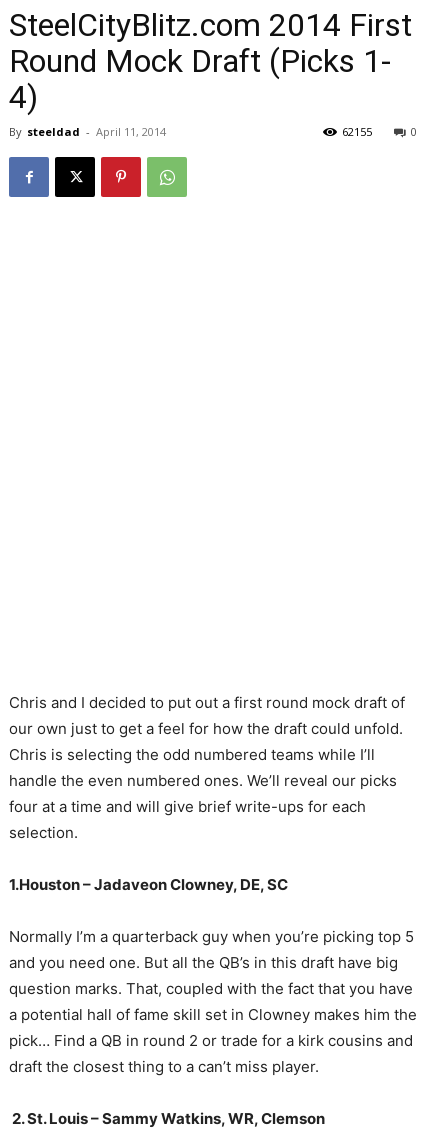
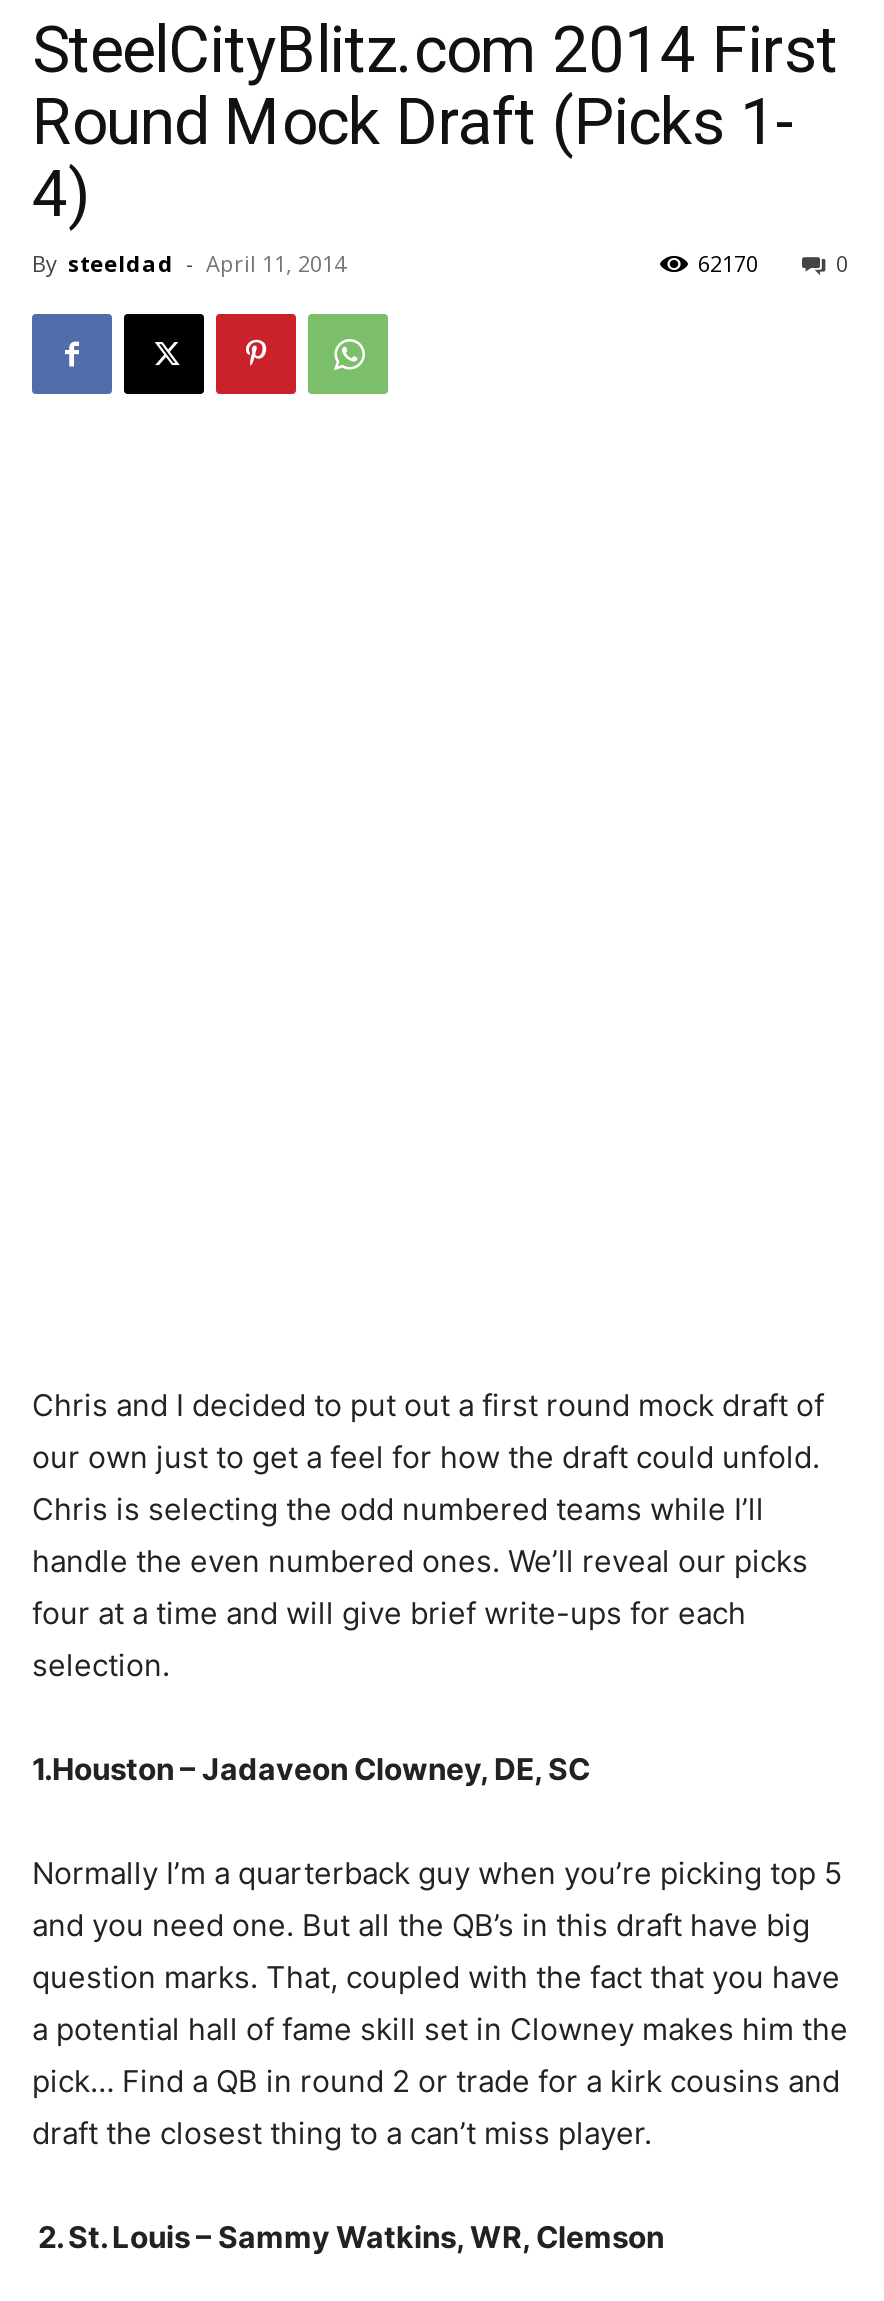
- 62155
+ 62170
